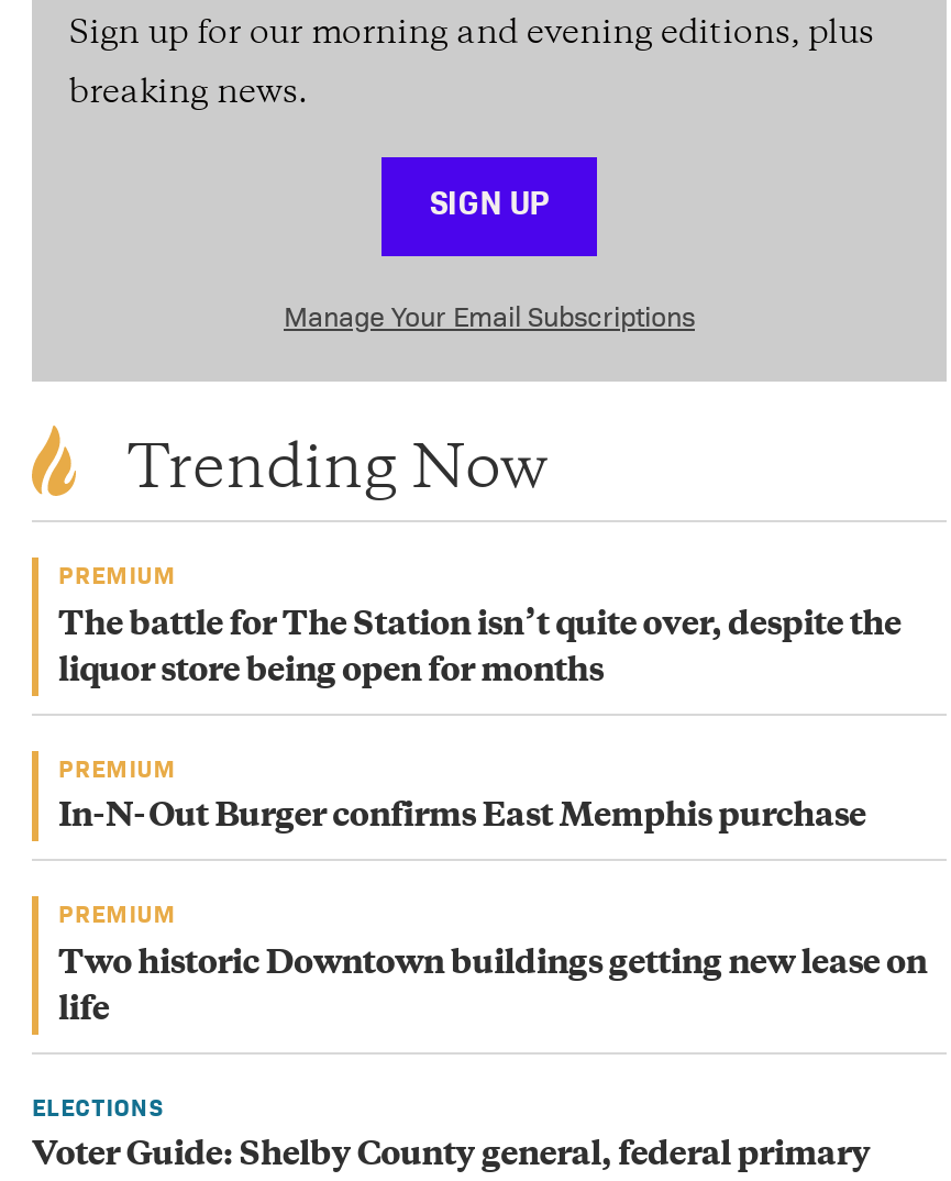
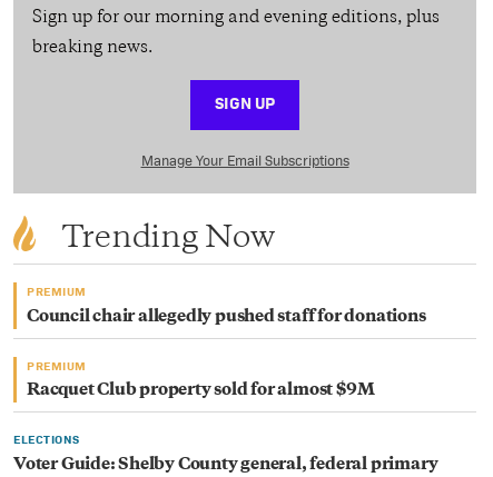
- The battle for The Station isn’t quite over, despite the
- liquor store being open for months
+ Council chair allegedly pushed staff for donations

- In-N-Out Burger confirms East Memphis purchase
- PREMIUM
- Two historic Downtown buildings getting new lease on
- life
+ Racquet Club property sold for almost $9M
